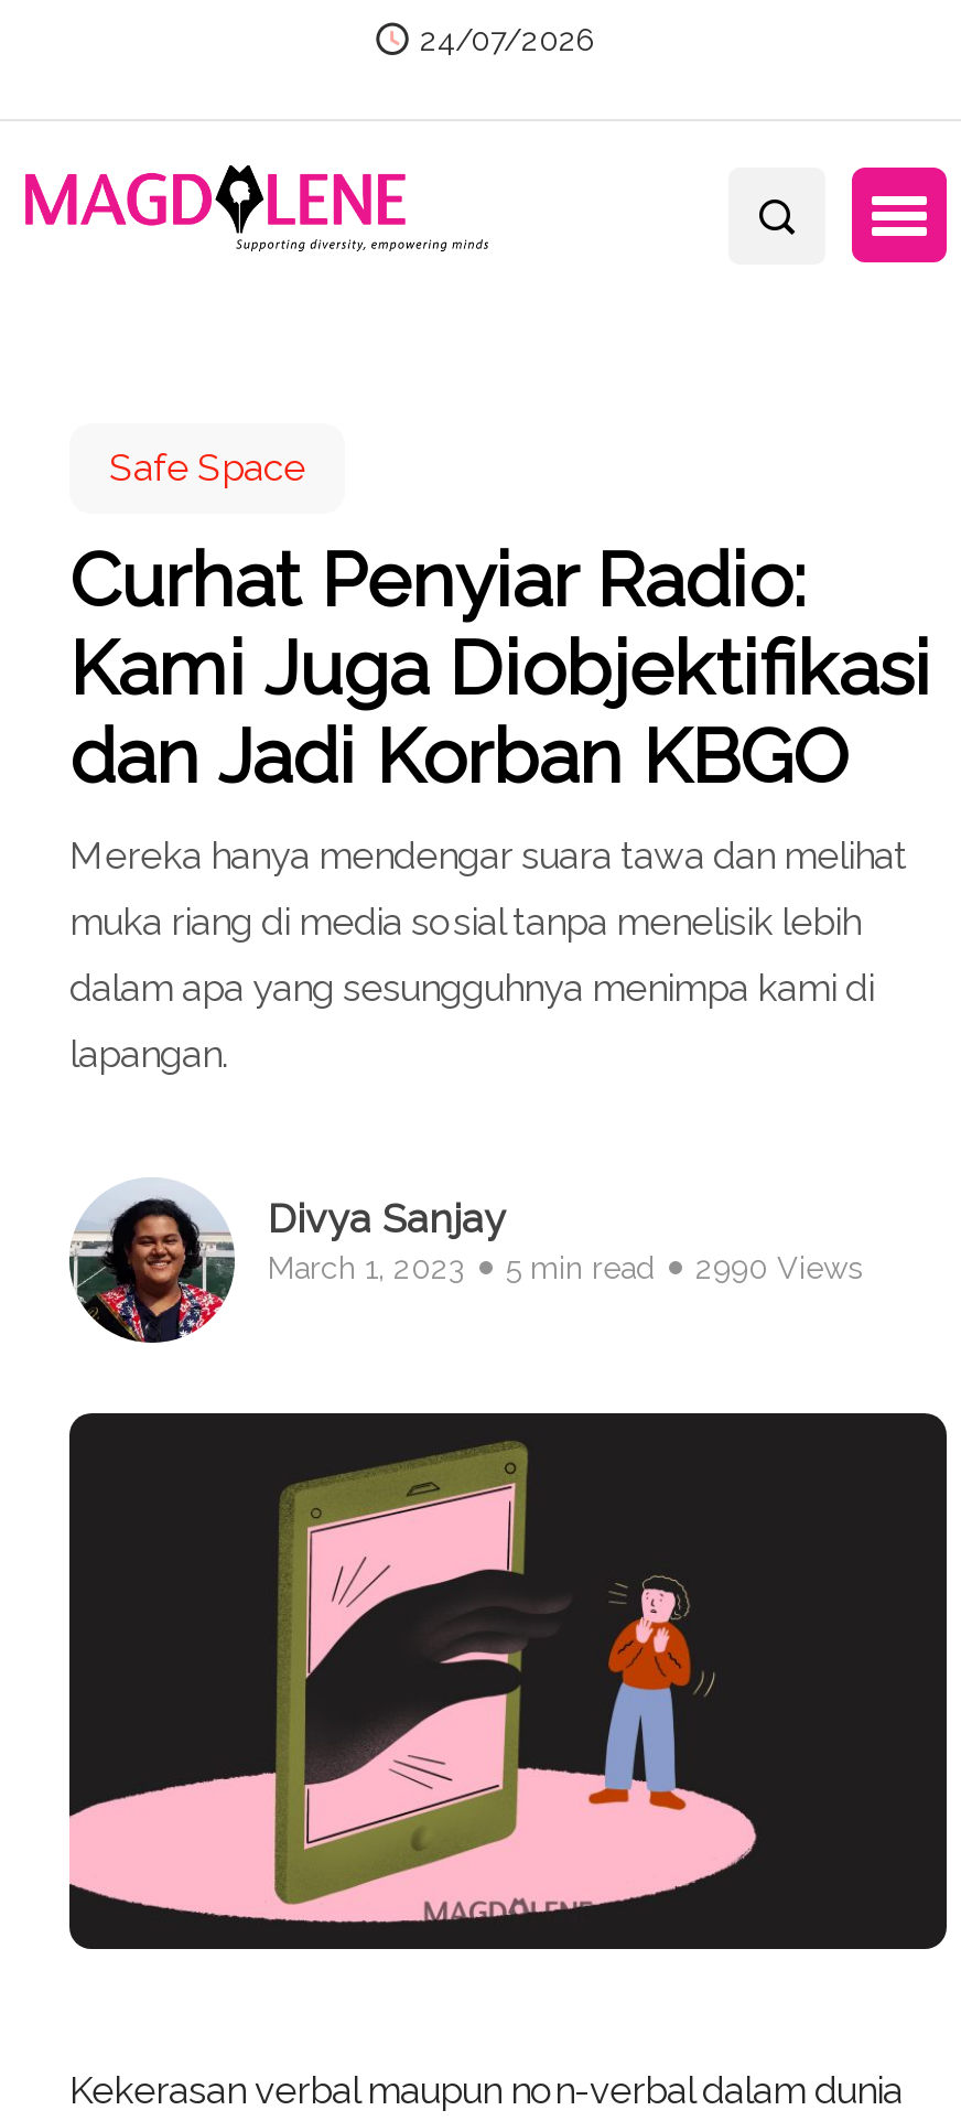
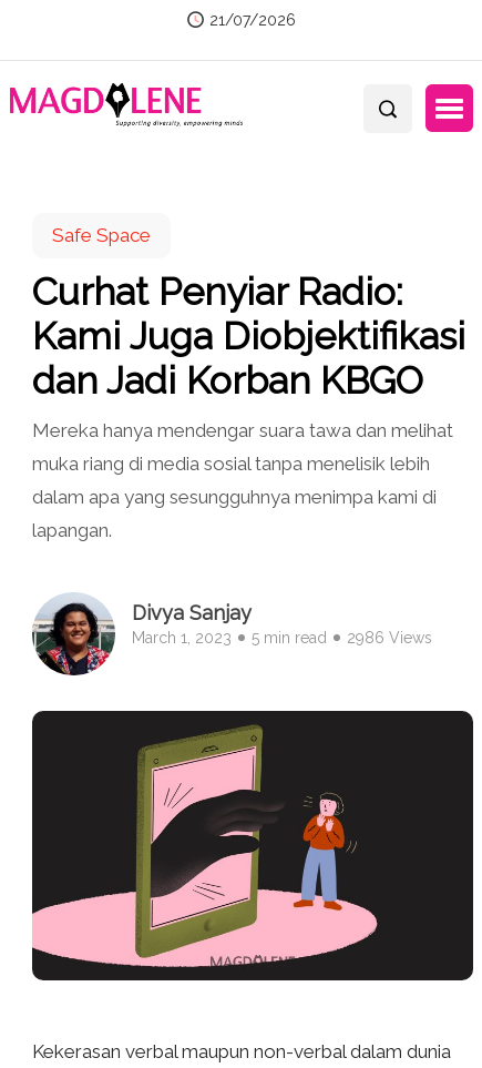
- 24/07/2026
+ 21/07/2026

- March 1, 2023 5 min read 2990 Views
+ March 1, 2023 5 min read 2986 Views
